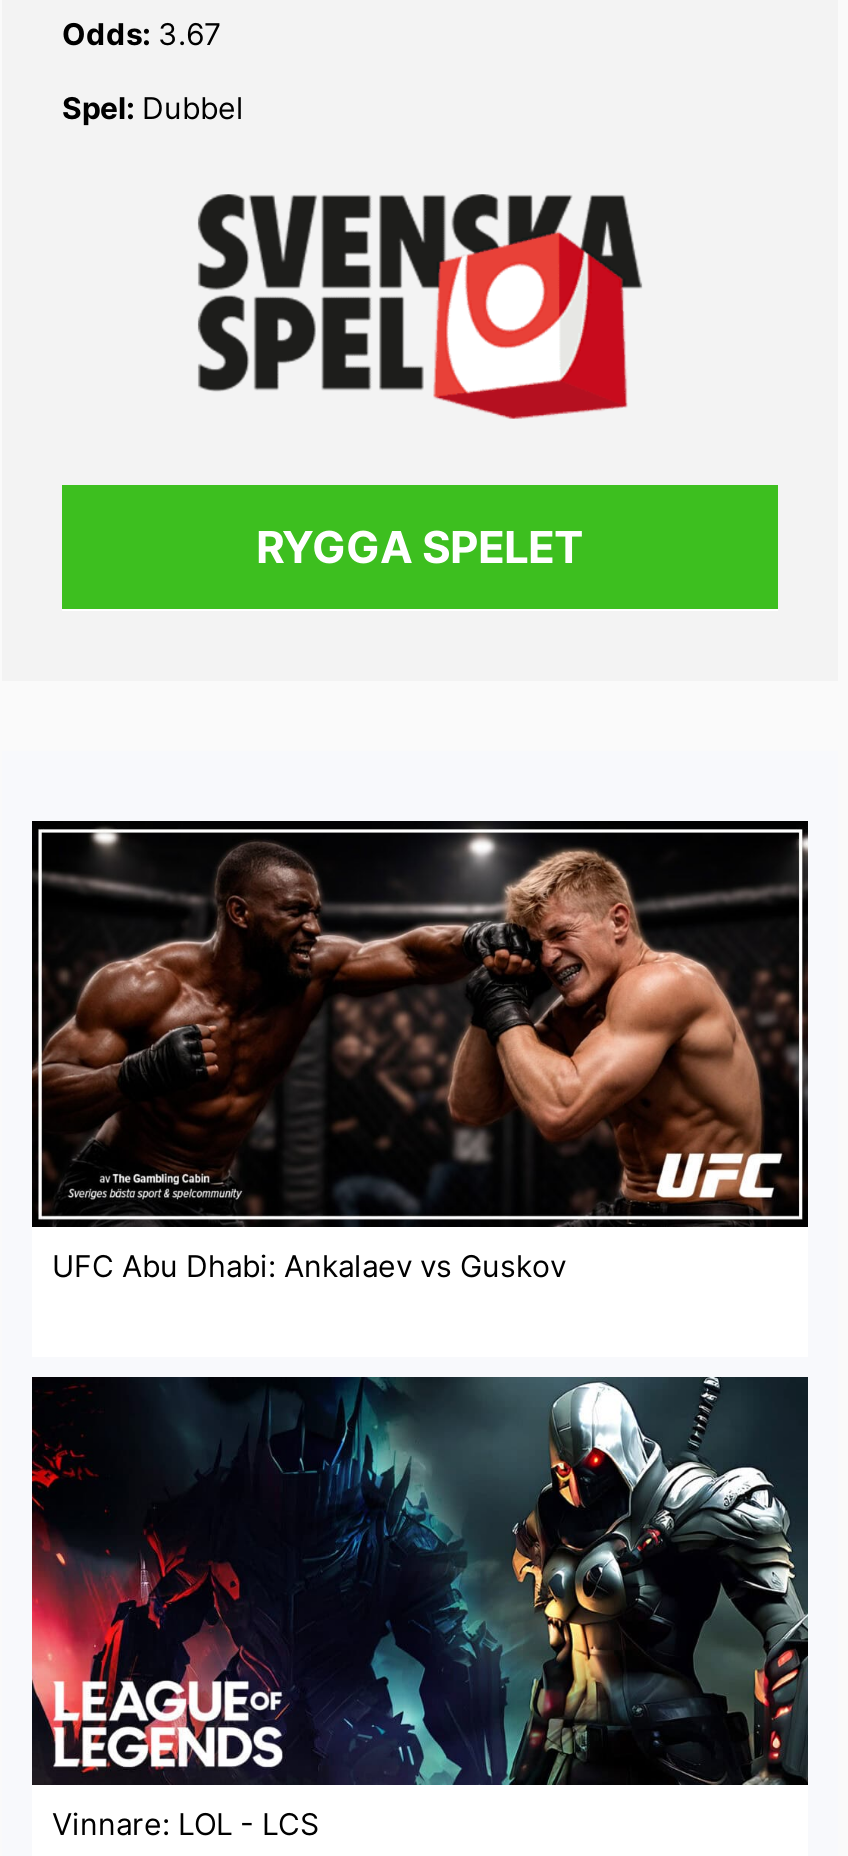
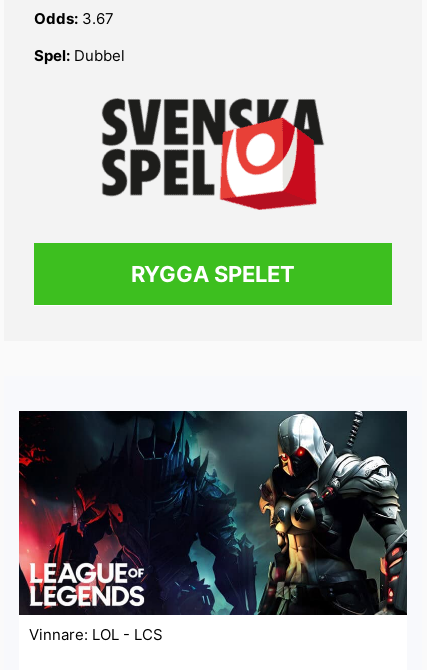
- [image]
- UFC Abu Dhabi: Ankalaev vs Guskov
